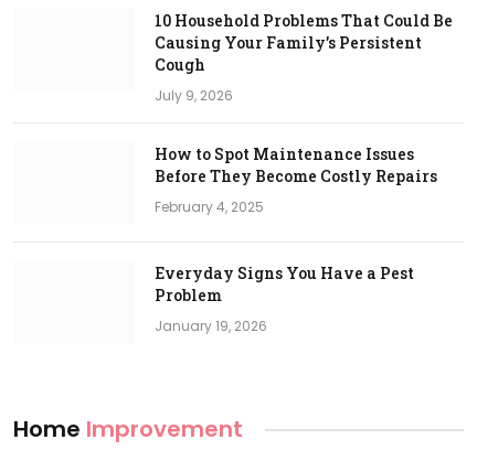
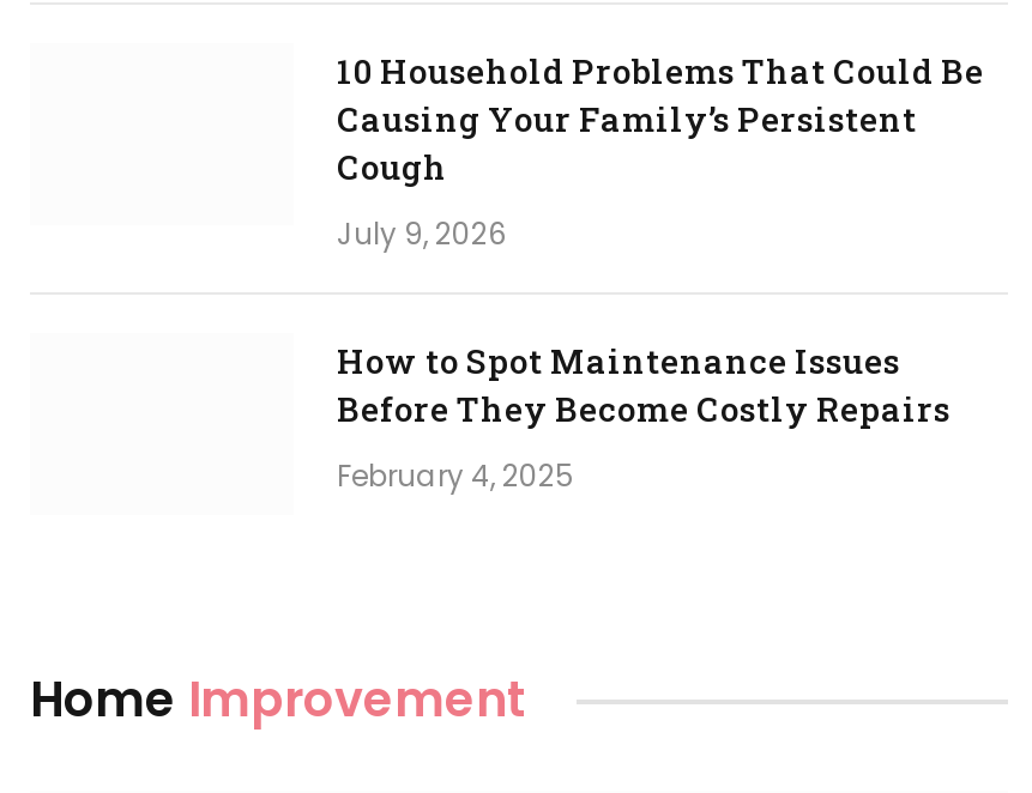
- Everyday Signs You Have a Pest
- Problem
- January 19, 2026
